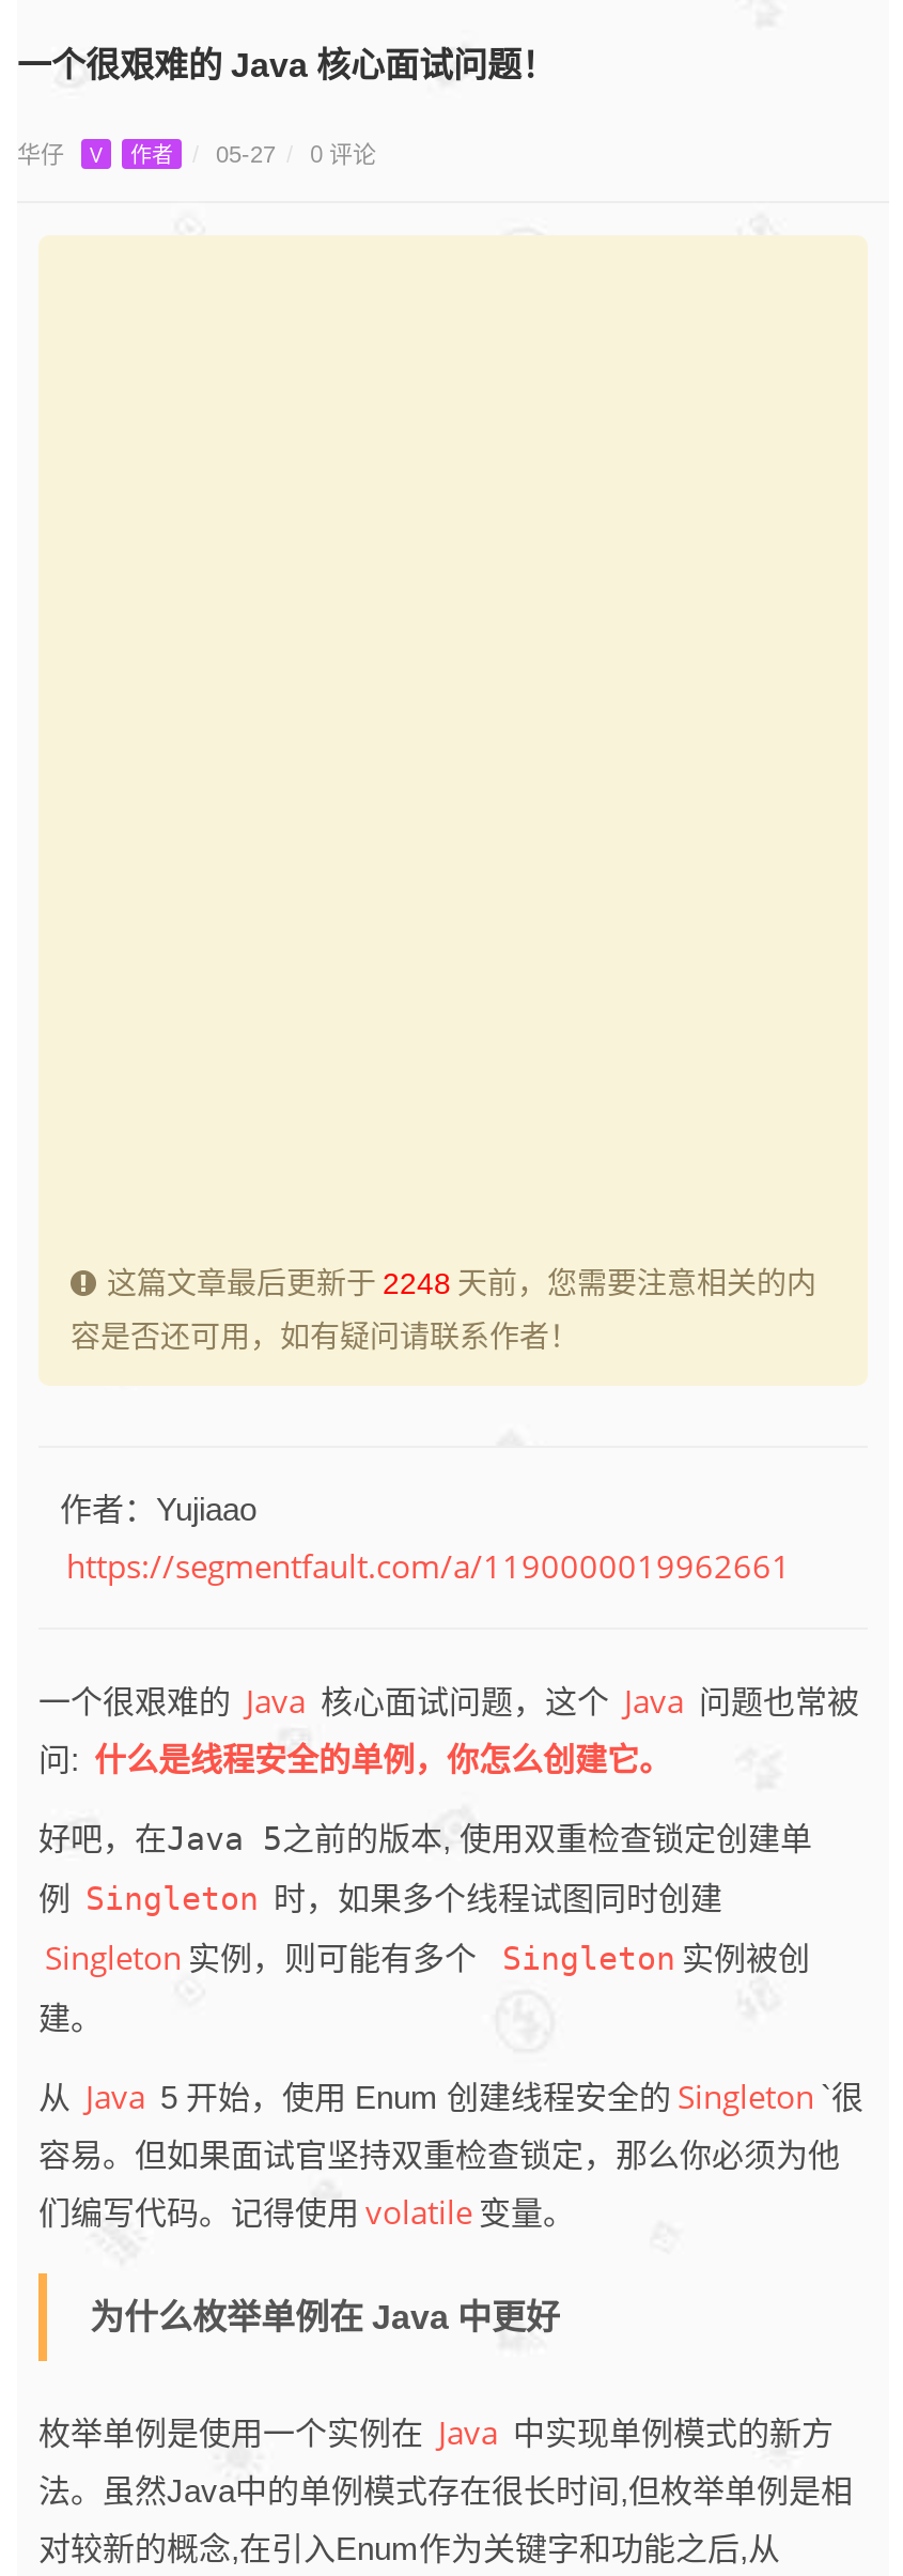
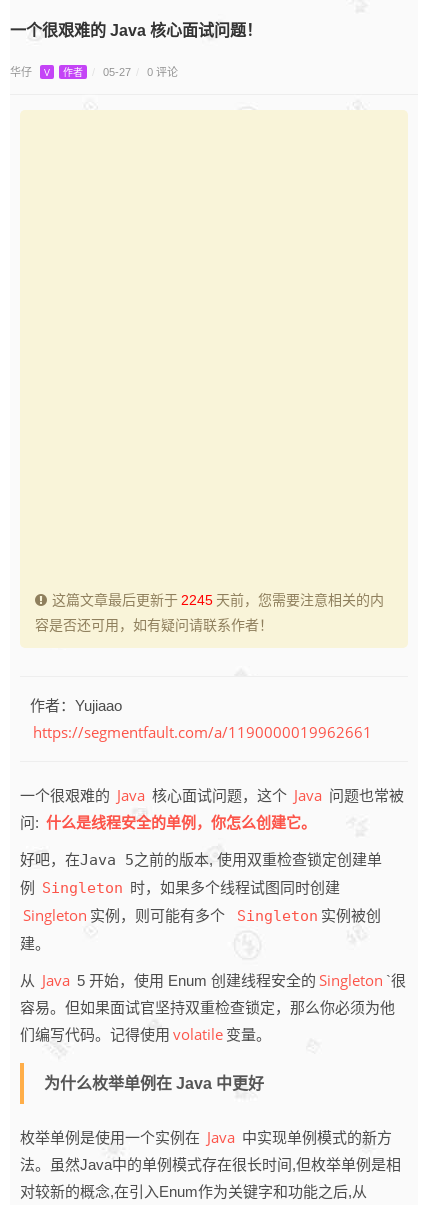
- 这篇文章最后更新于 2248 天前，您需要注意相关的内
+ 这篇文章最后更新于 2245 天前，您需要注意相关的内
